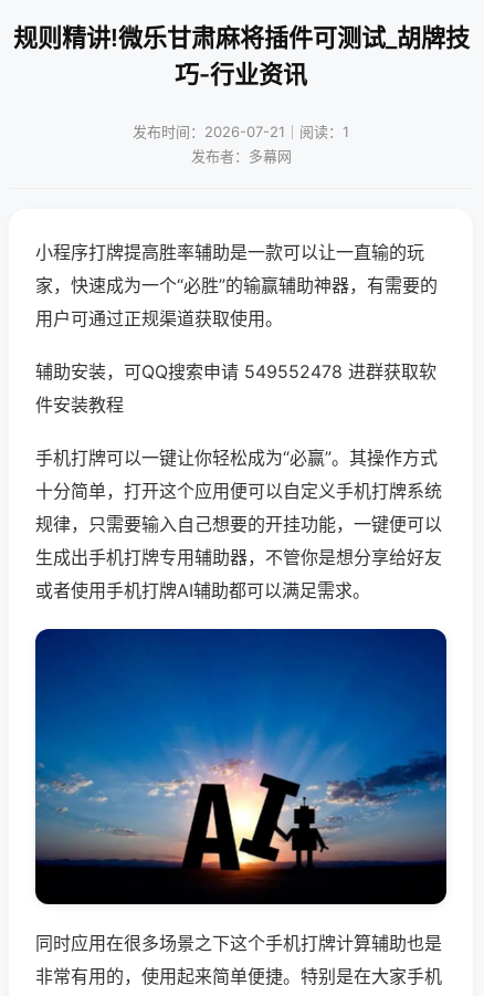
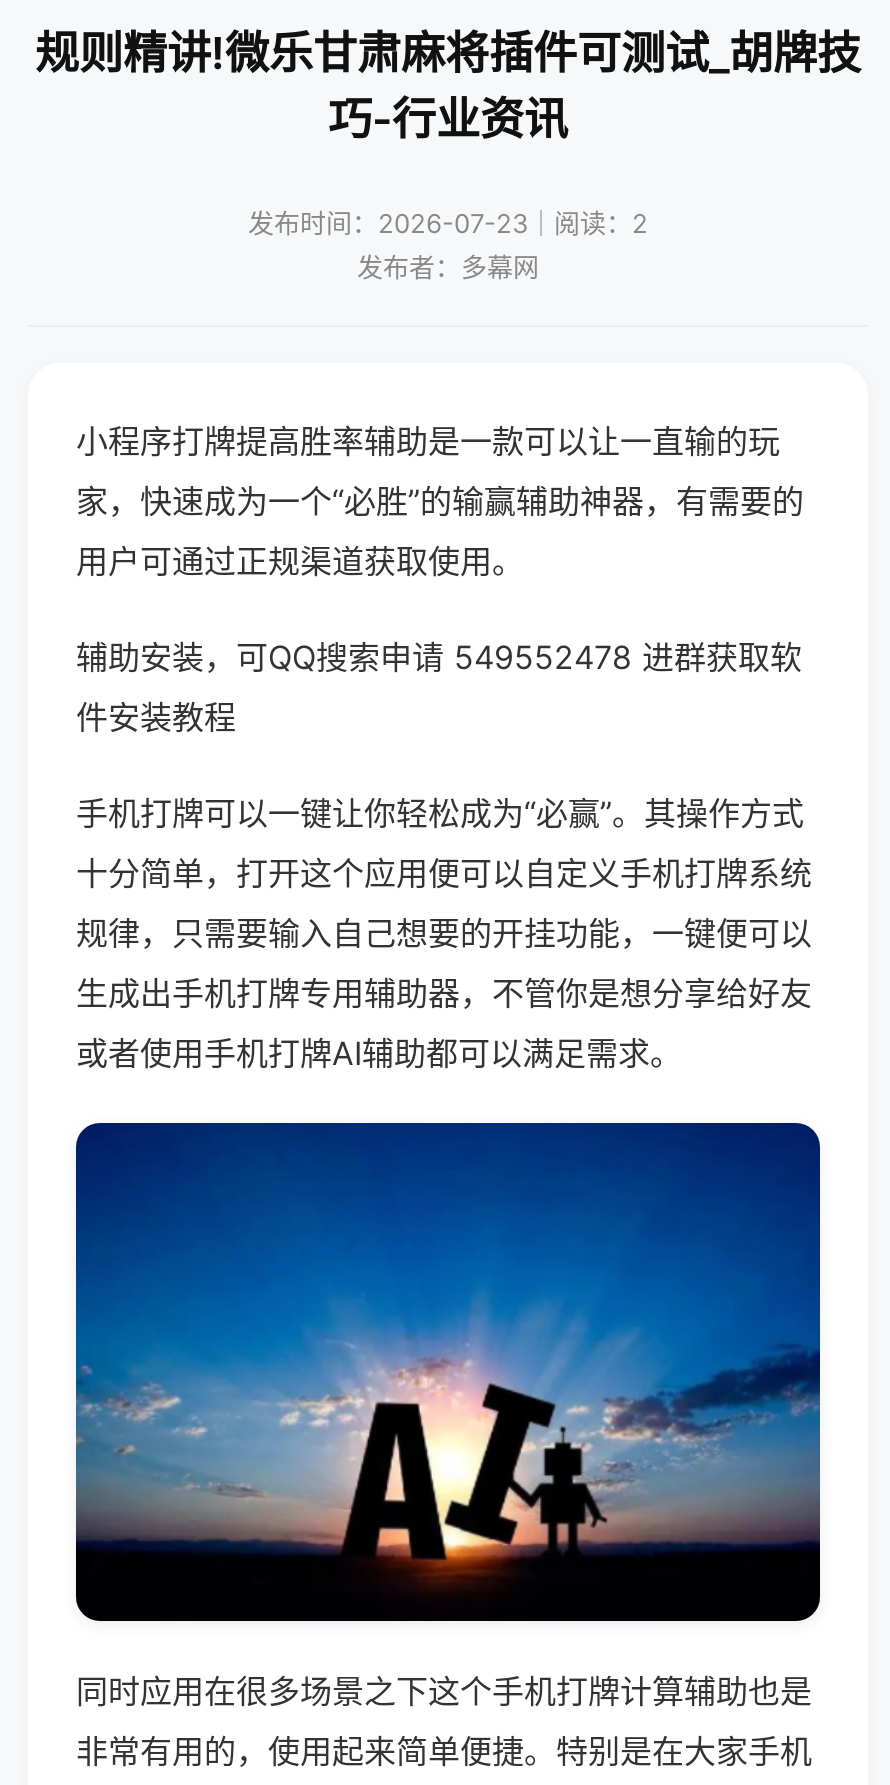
- 发布时间：2026-07-21｜阅读：1
+ 发布时间：2026-07-23｜阅读：2
